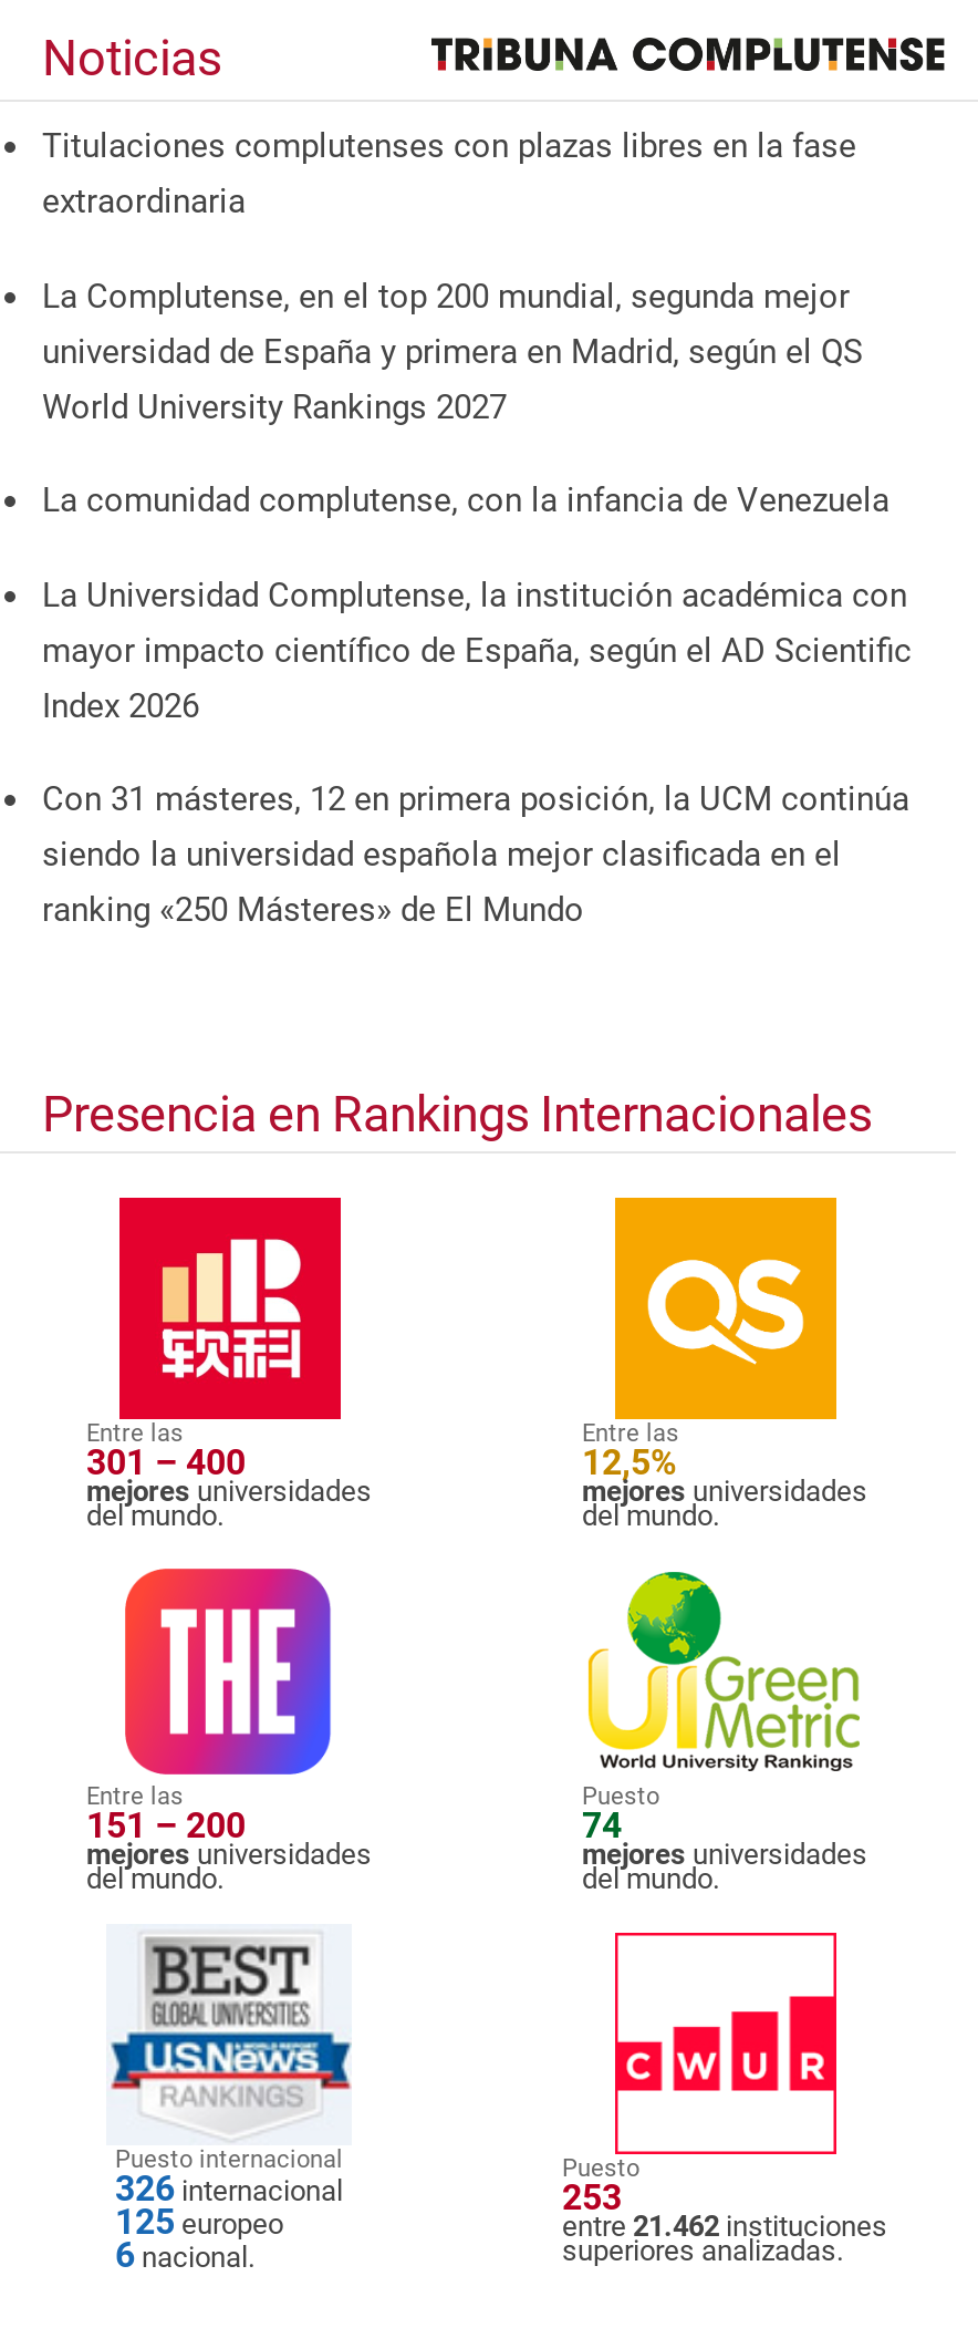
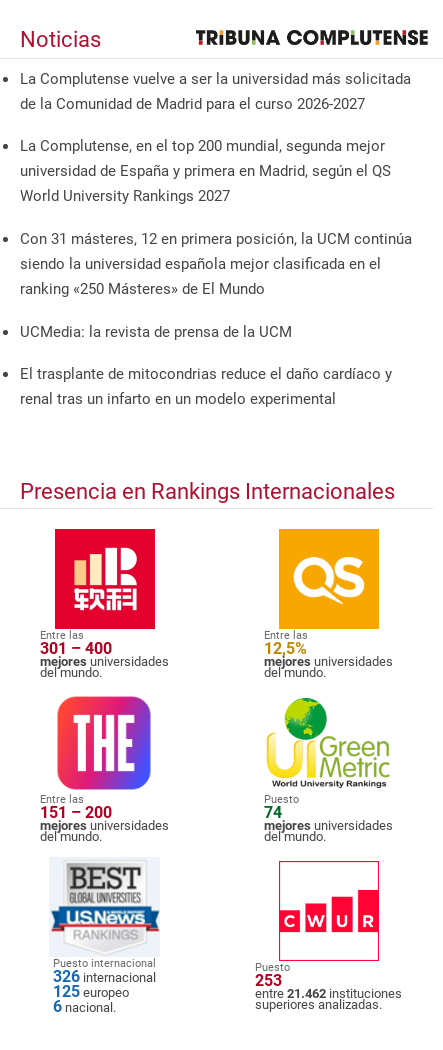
- Titulaciones complutenses con plazas libres en la fase
- extraordinaria
+ La Complutense vuelve a ser la universidad más solicitada
+ de la Comunidad de Madrid para el curso 2026-2027

- La comunidad complutense, con la infancia de Venezuela
- La Universidad Complutense, la institución académica con
- mayor impacto científico de España, según el AD Scientific
- Index 2026

moved up: Con 31 másteres, 12 en primera posición, la UCM continúa | siendo la universidad española mejor clasificada en el | ranking «250 Másteres» de El Mundo

+ UCMedia: la revista de prensa de la UCM
+ El trasplante de mitocondrias reduce el daño cardíaco y
+ renal tras un infarto en un modelo experimental
